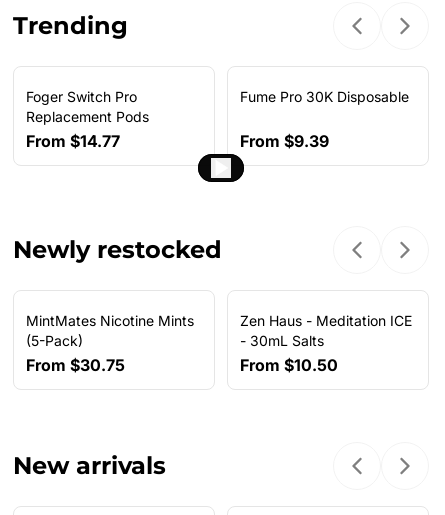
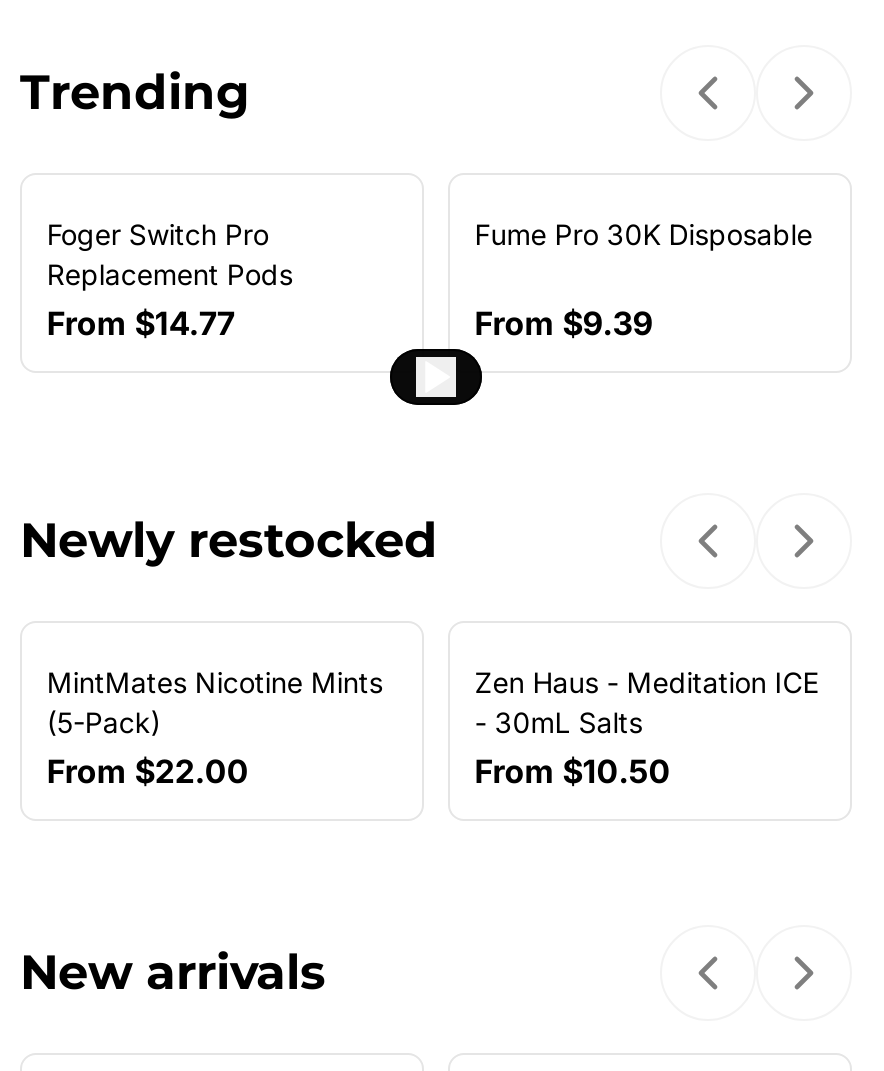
- From $30.75
+ From $22.00
